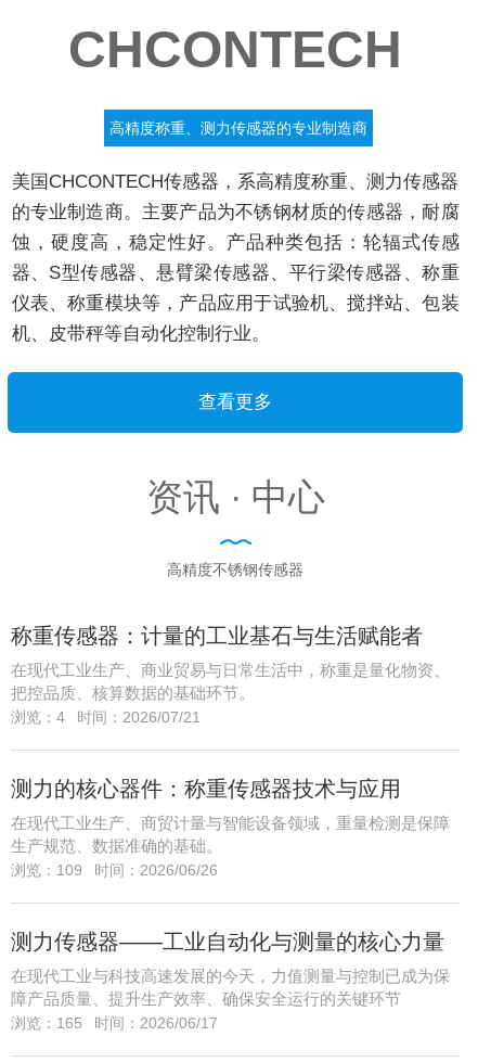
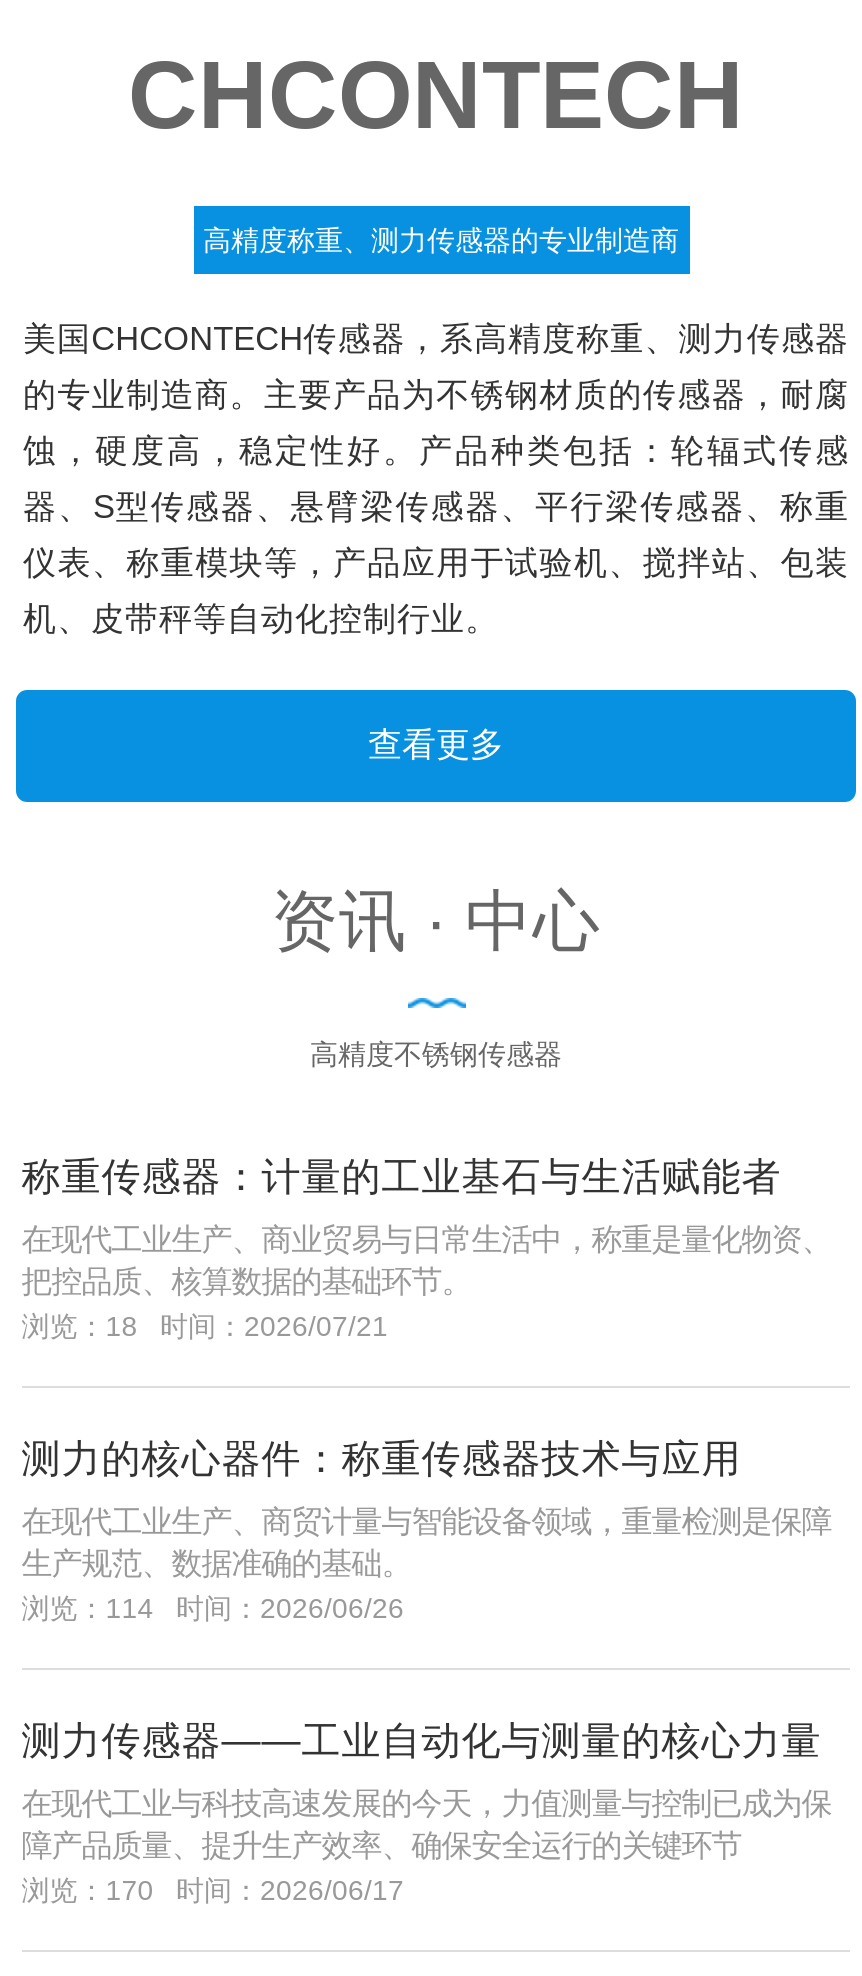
- 浏览：4 时间：2026/07/21
+ 浏览：18 时间：2026/07/21

- 浏览：109 时间：2026/06/26
+ 浏览：114 时间：2026/06/26

- 浏览：165 时间：2026/06/17
+ 浏览：170 时间：2026/06/17
